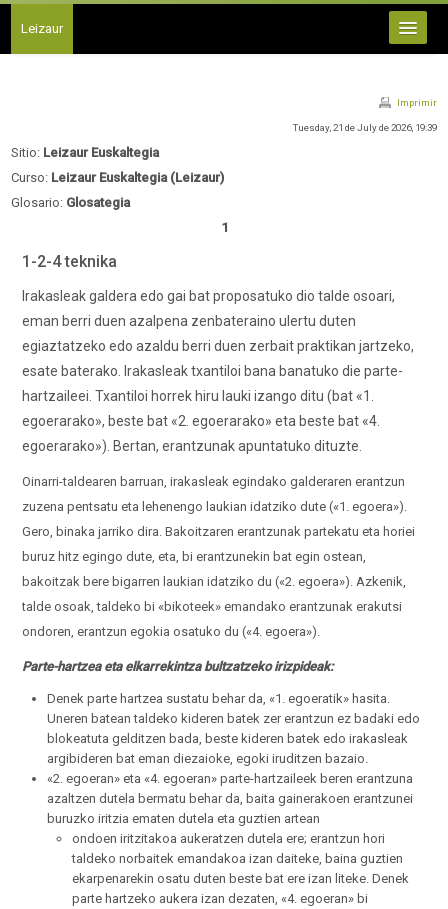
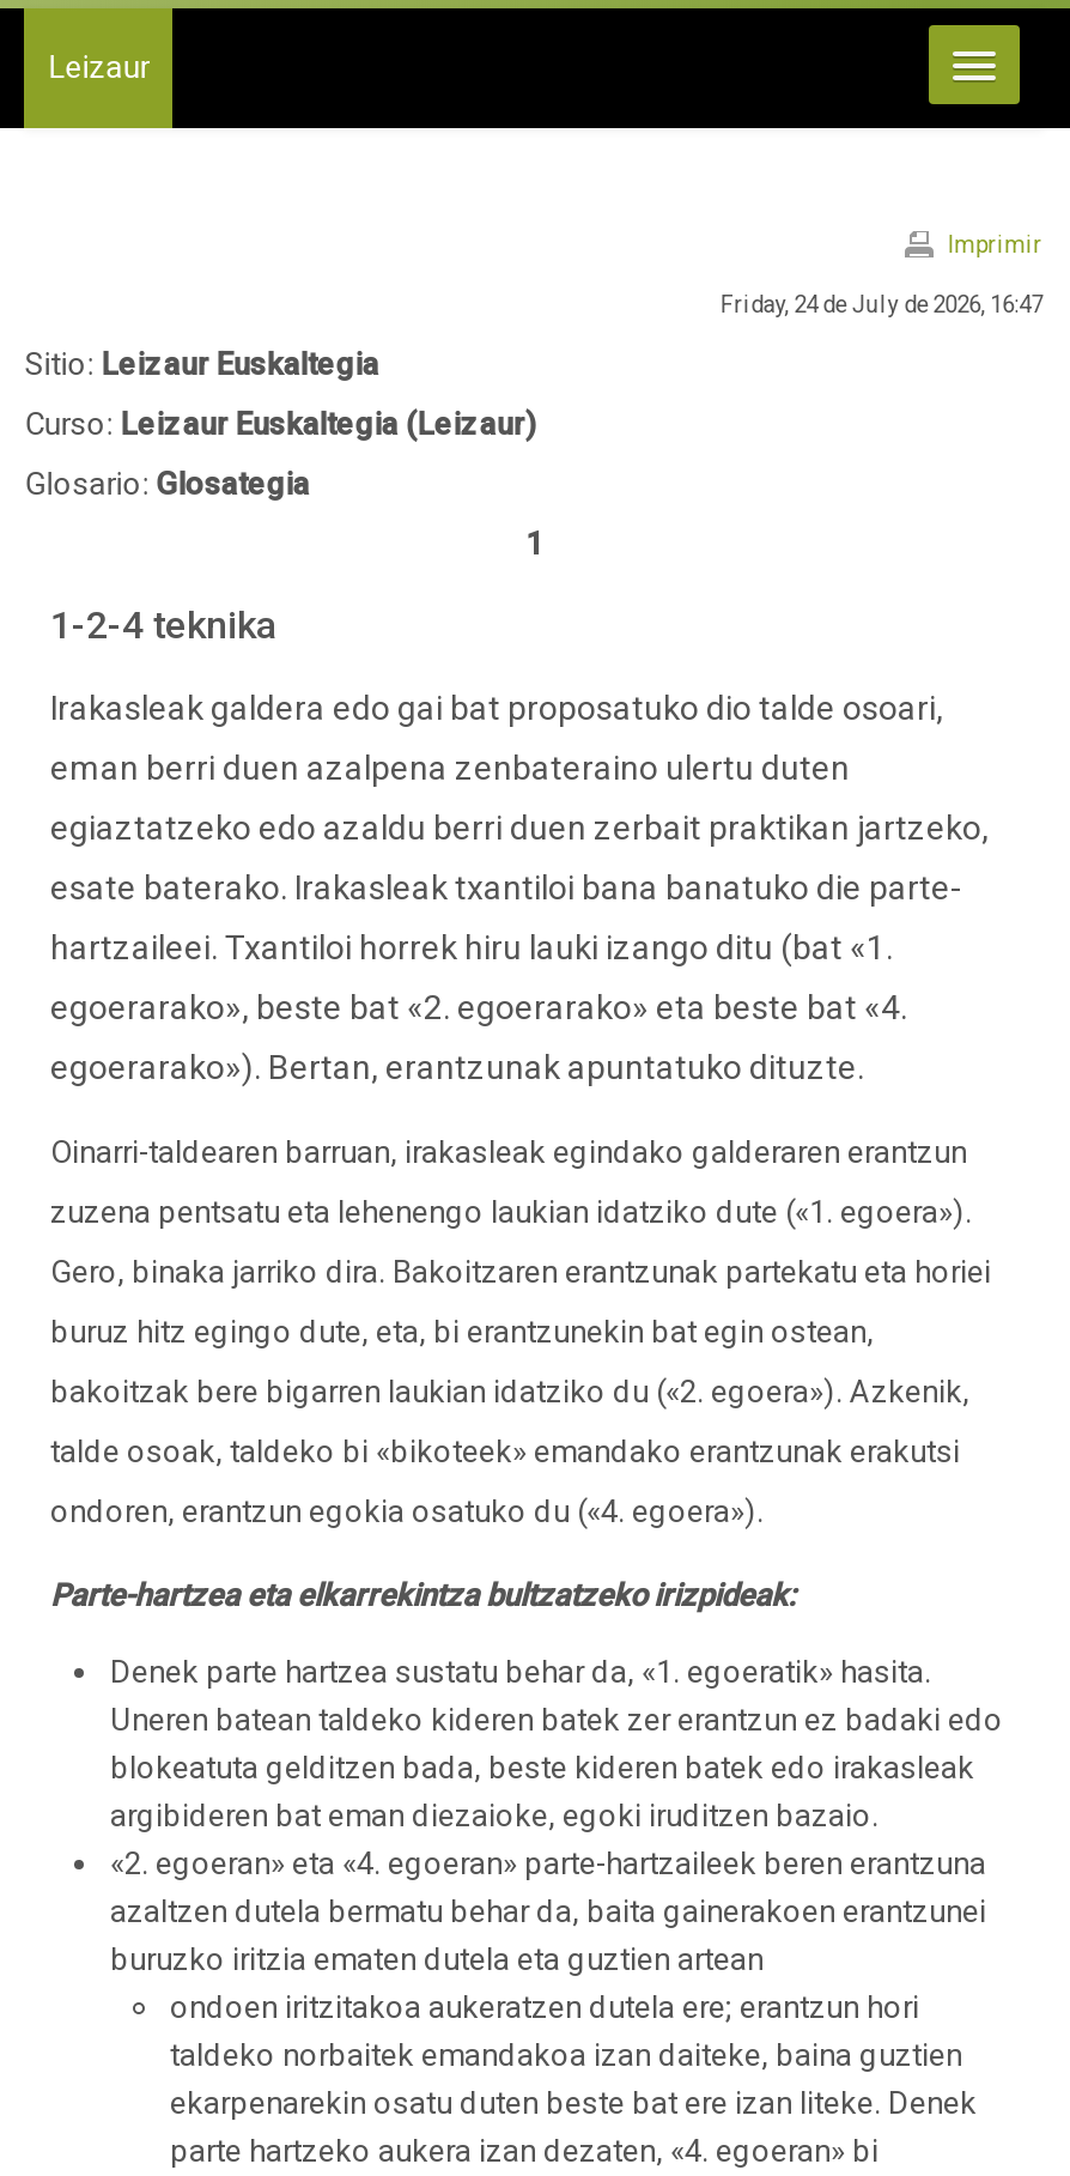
- Tuesday, 21 de July de 2026, 19:39
+ Friday, 24 de July de 2026, 16:47
